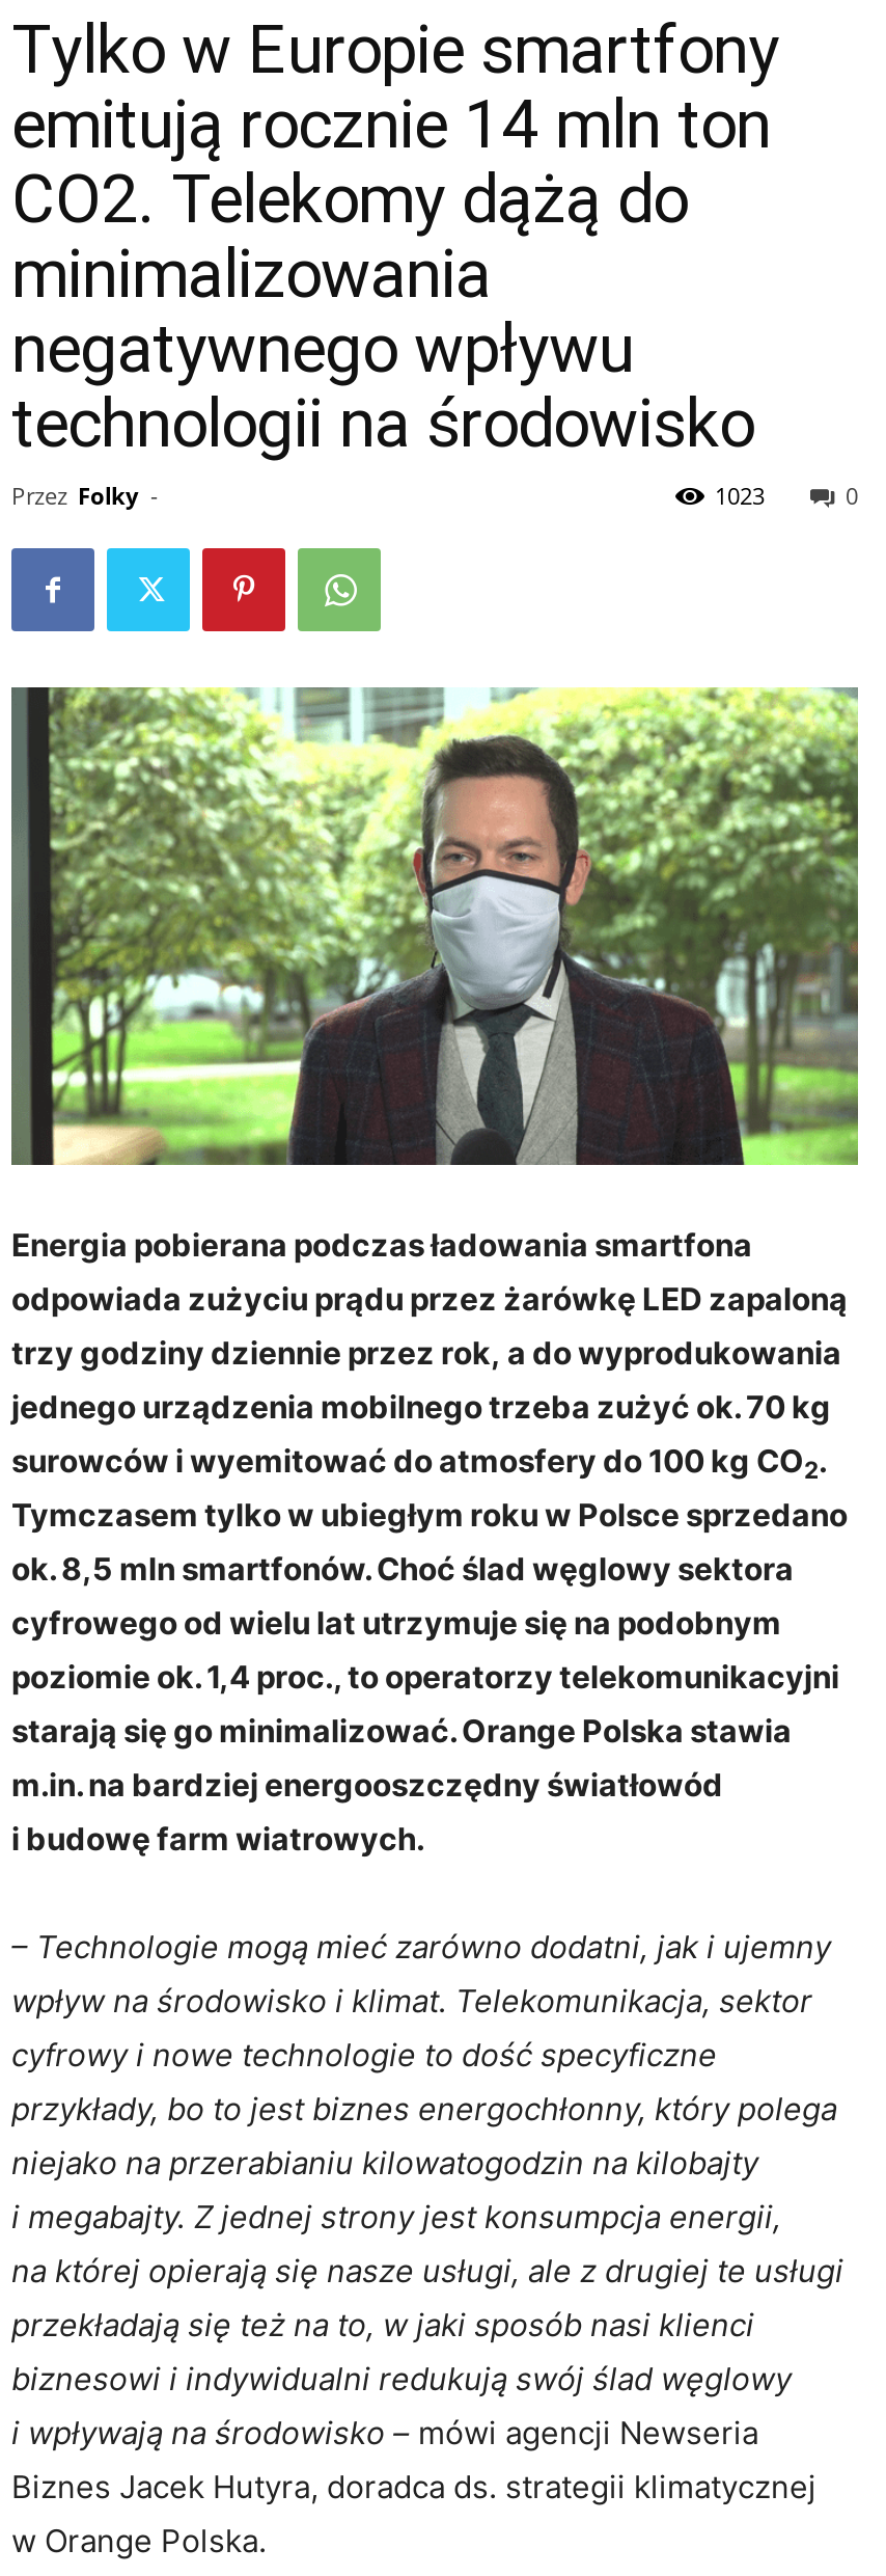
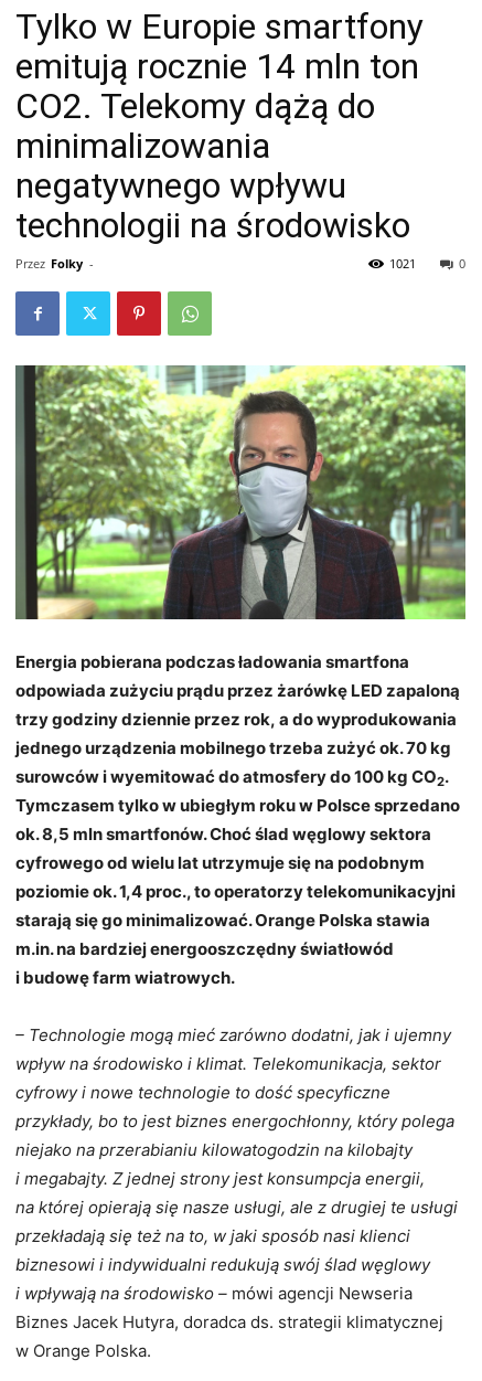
- 1023
+ 1021
